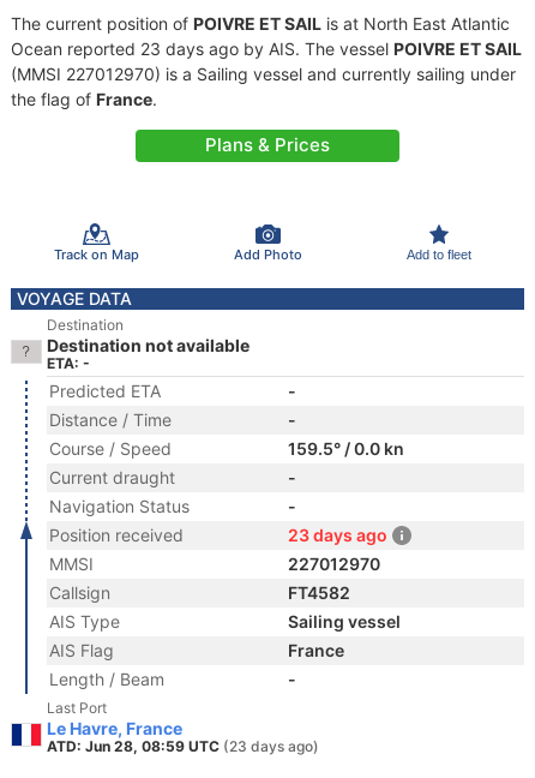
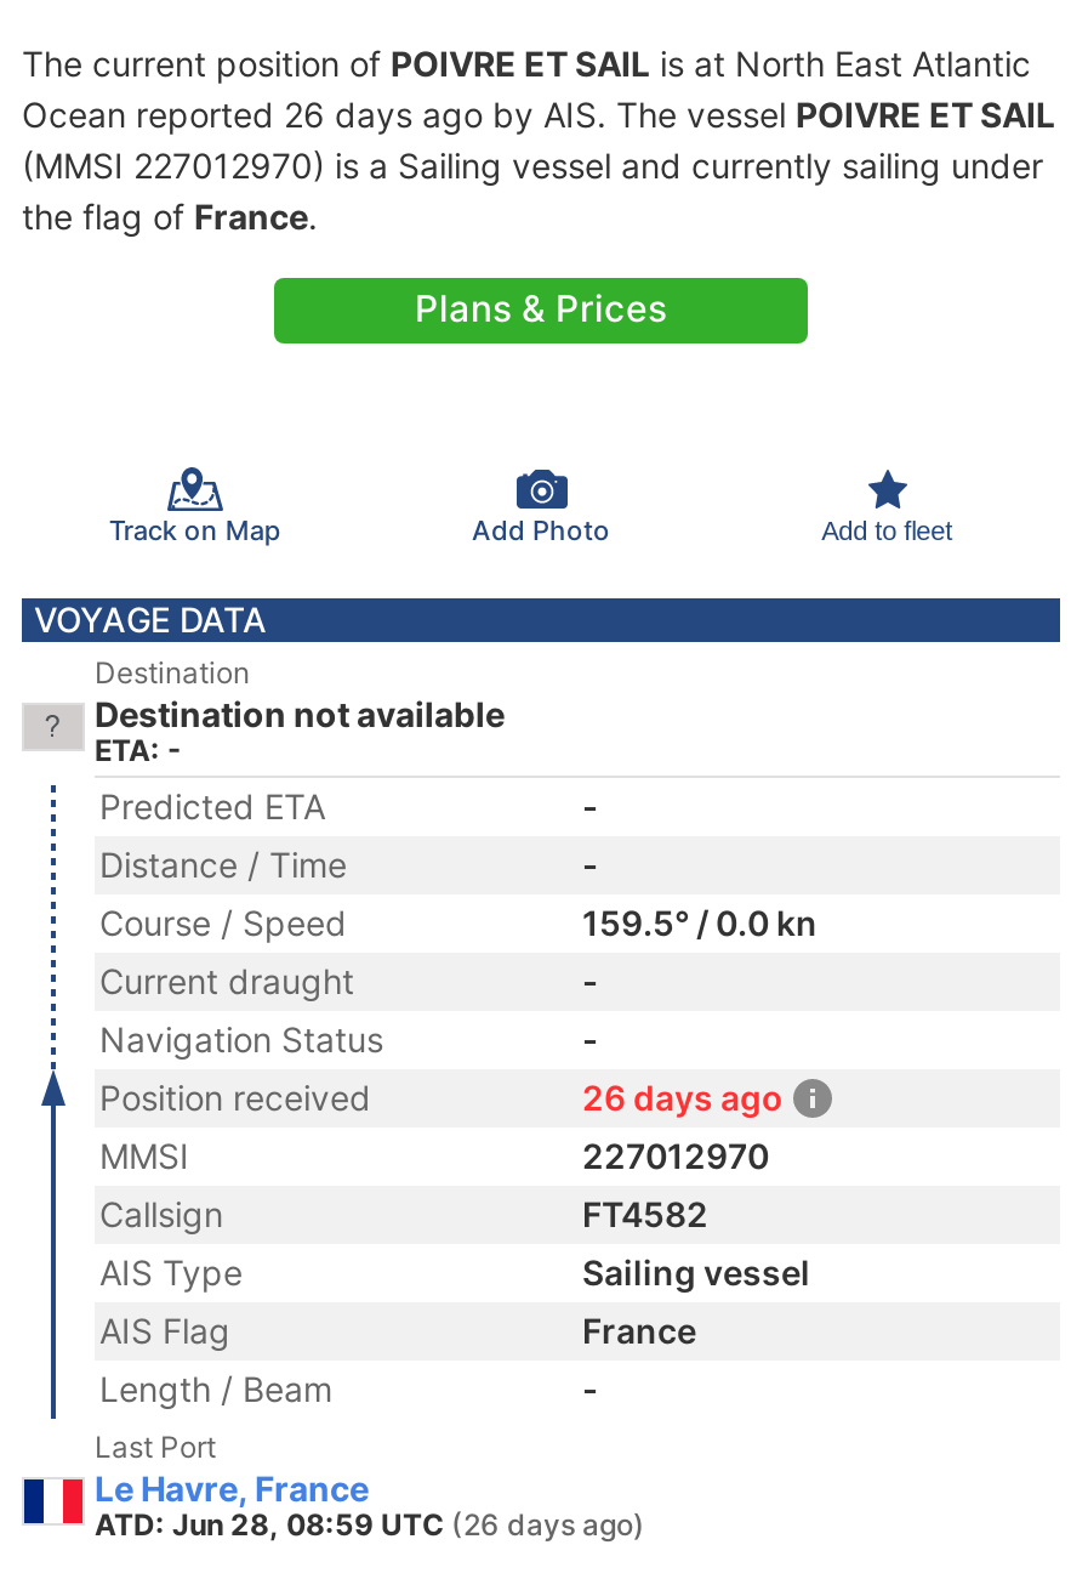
- Ocean reported 23 days ago by AIS. The vessel POIVRE ET SAIL
+ Ocean reported 26 days ago by AIS. The vessel POIVRE ET SAIL

- 23 days ago
+ 26 days ago

- ATD: Jun 28, 08:59 UTC (23 days ago)
+ ATD: Jun 28, 08:59 UTC (26 days ago)
